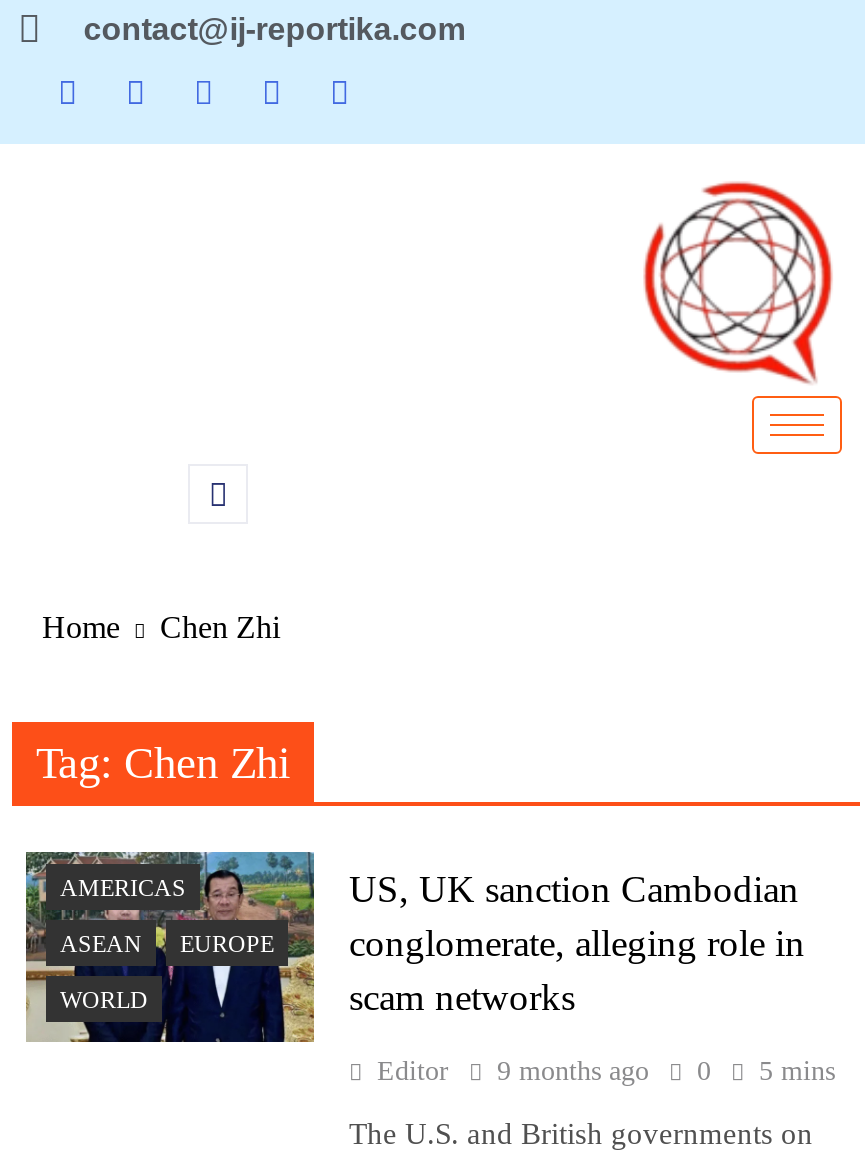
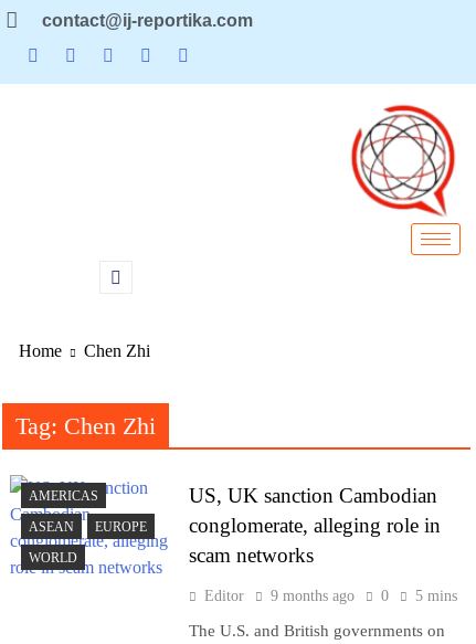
- [image]
+ [image]
